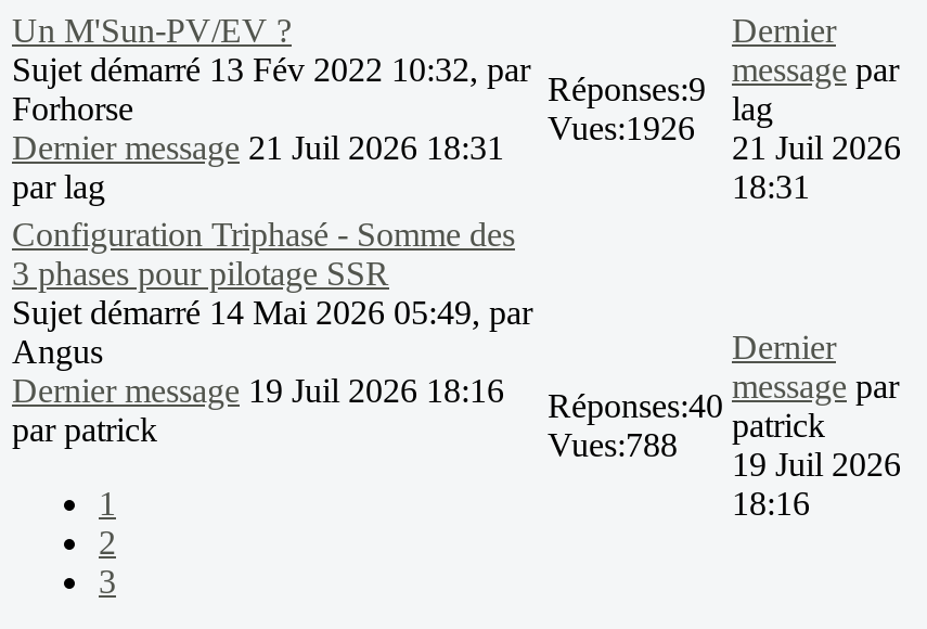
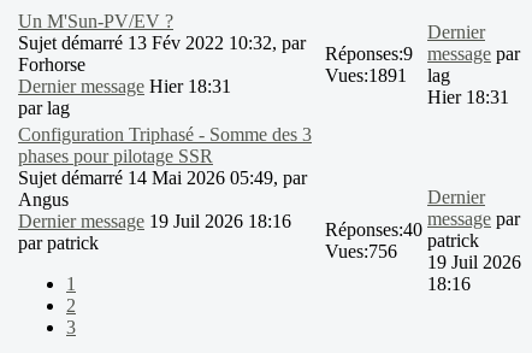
- Vues:1926
+ Vues:1891

- Dernier message 21 Juil 2026 18:31
+ Dernier message Hier 18:31

- 21 Juil 2026
- 18:31
- Configuration Triphasé - Somme des
- 3 phases pour pilotage SSR
+ Hier 18:31
+ Configuration Triphasé - Somme des 3
+ phases pour pilotage SSR

- Vues:788
+ Vues:756
